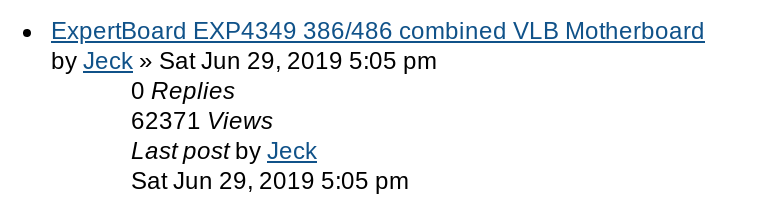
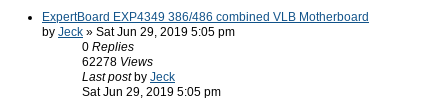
- 62371 Views
+ 62278 Views
